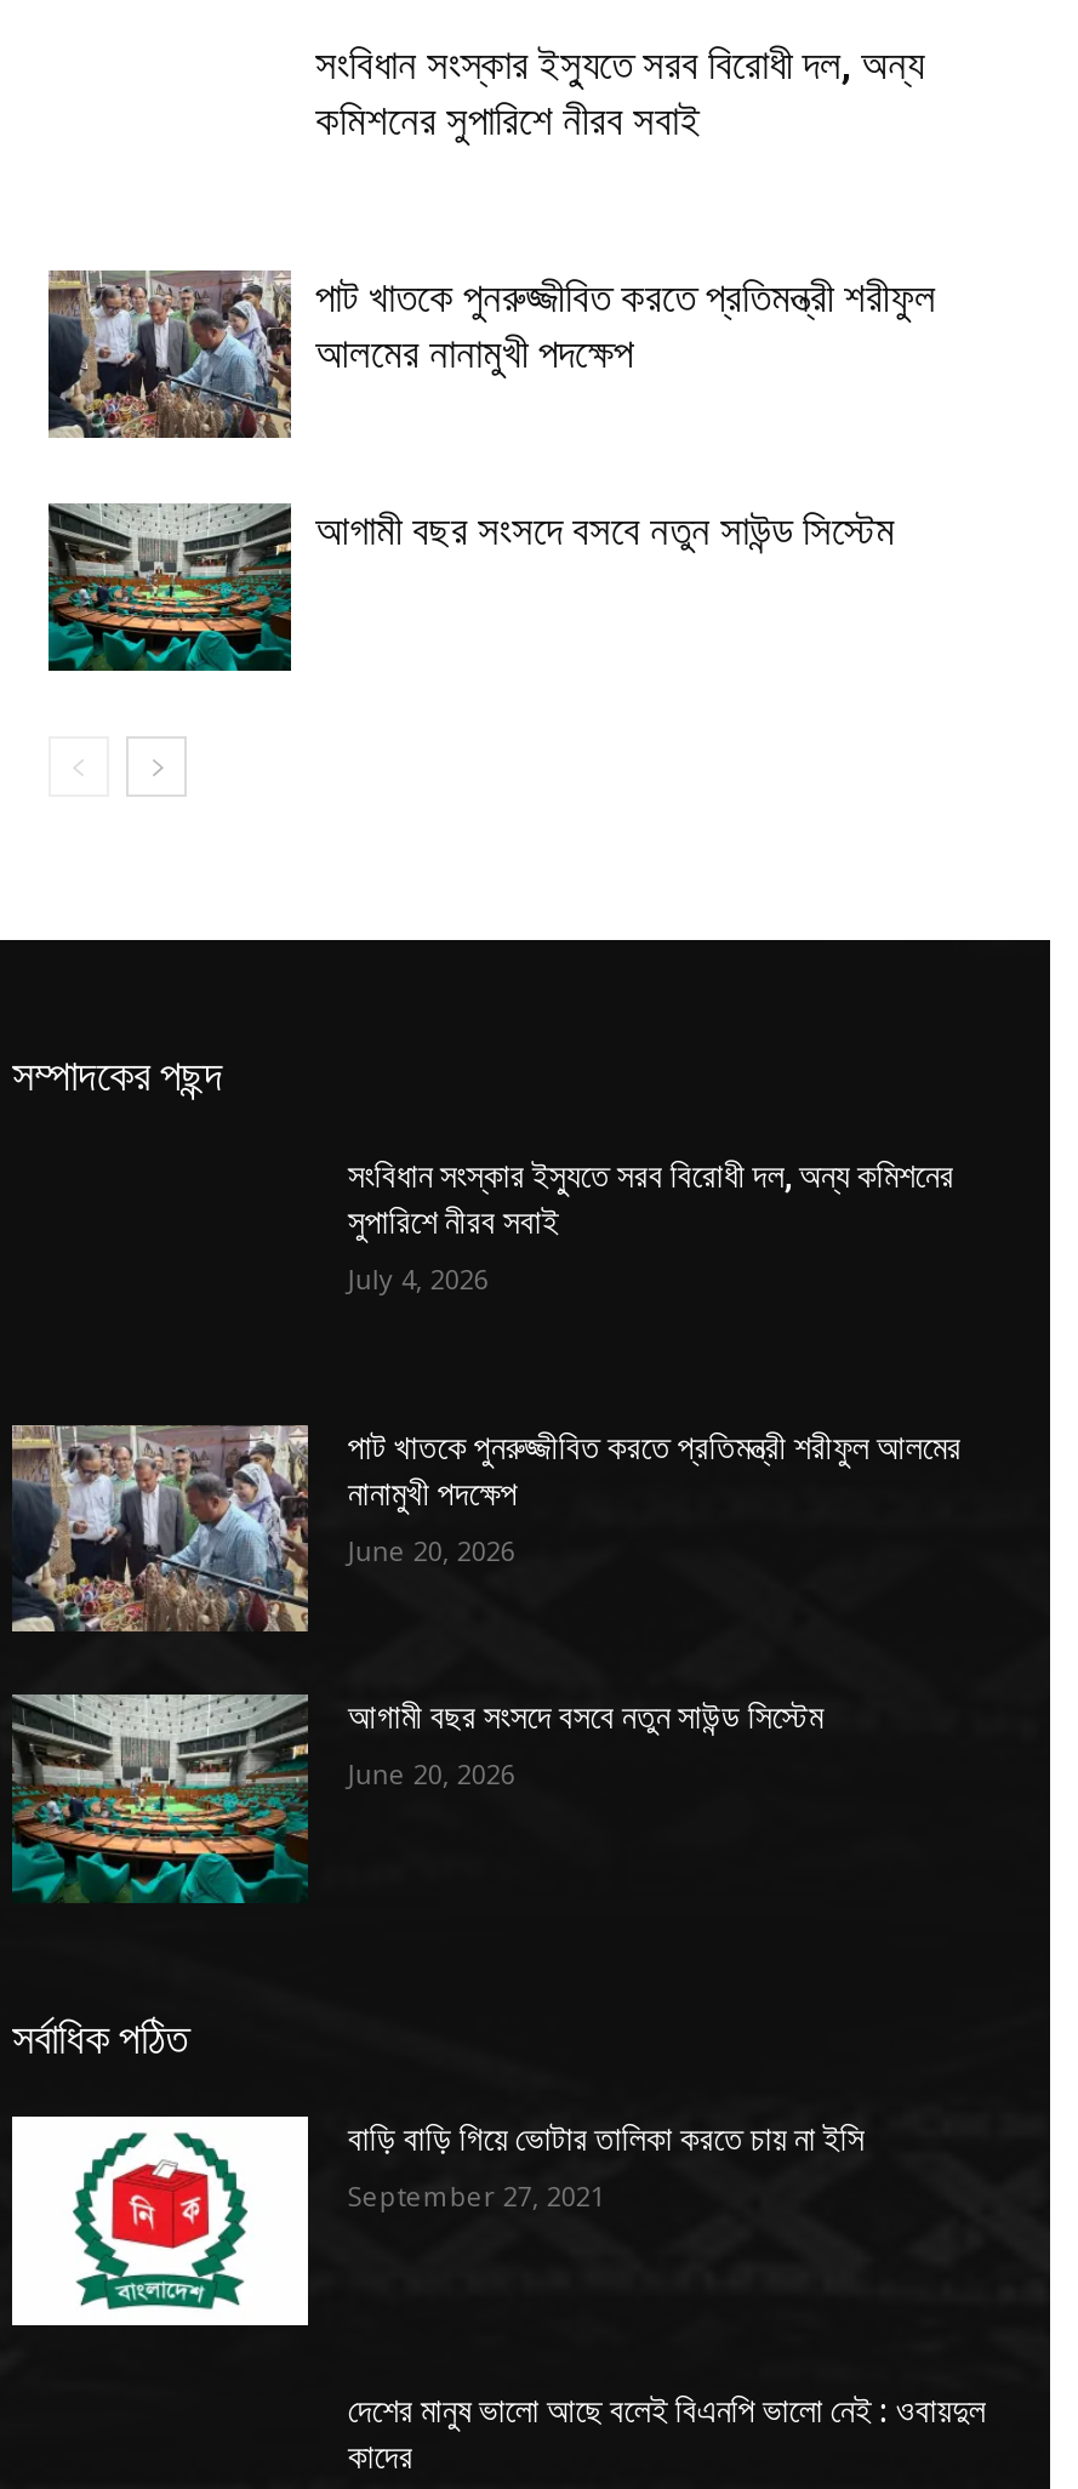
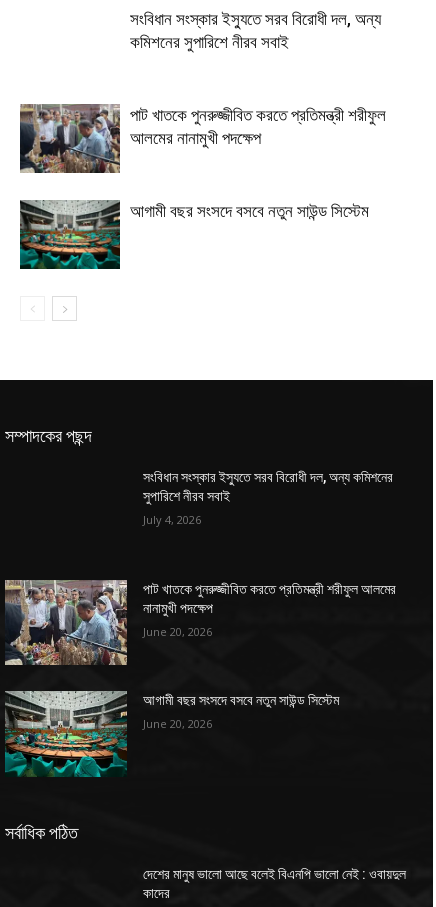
- [image]
- বাড়ি বাড়ি গিয়ে ভোটার তালিকা করতে চায় না ইসি
- September 27, 2021
